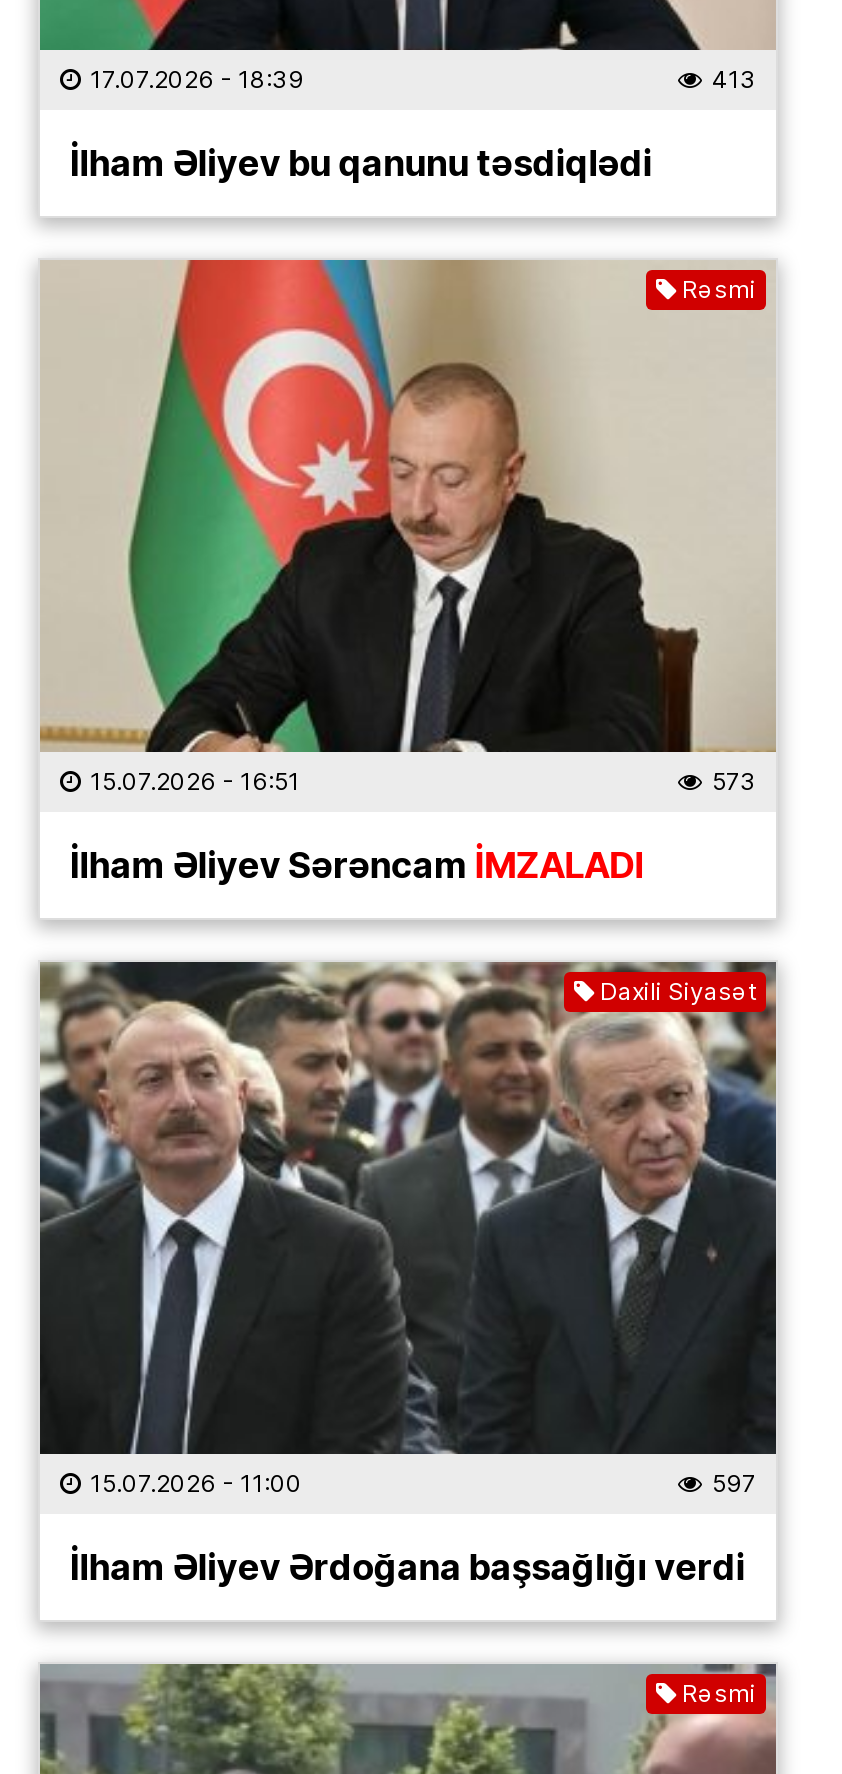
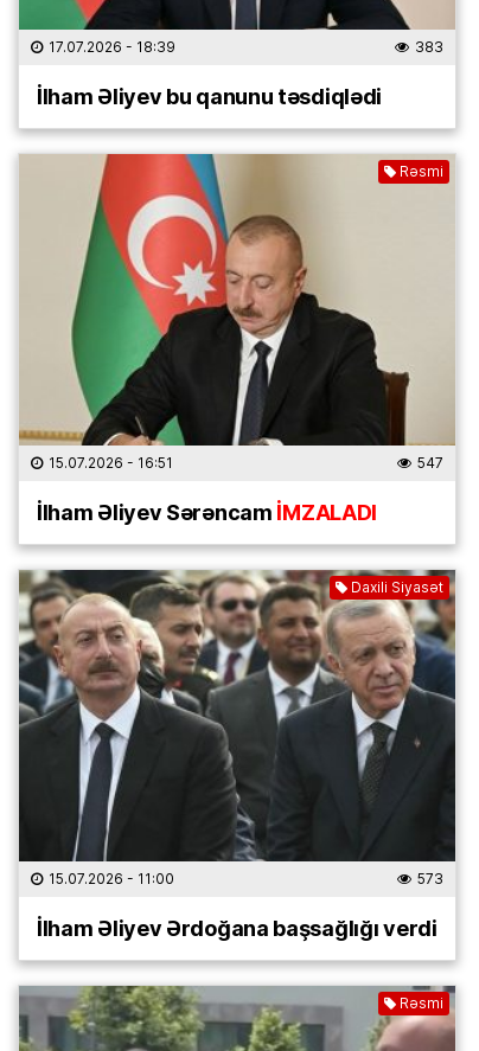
- 413
+ 383

- 573
+ 547

- 597
+ 573
